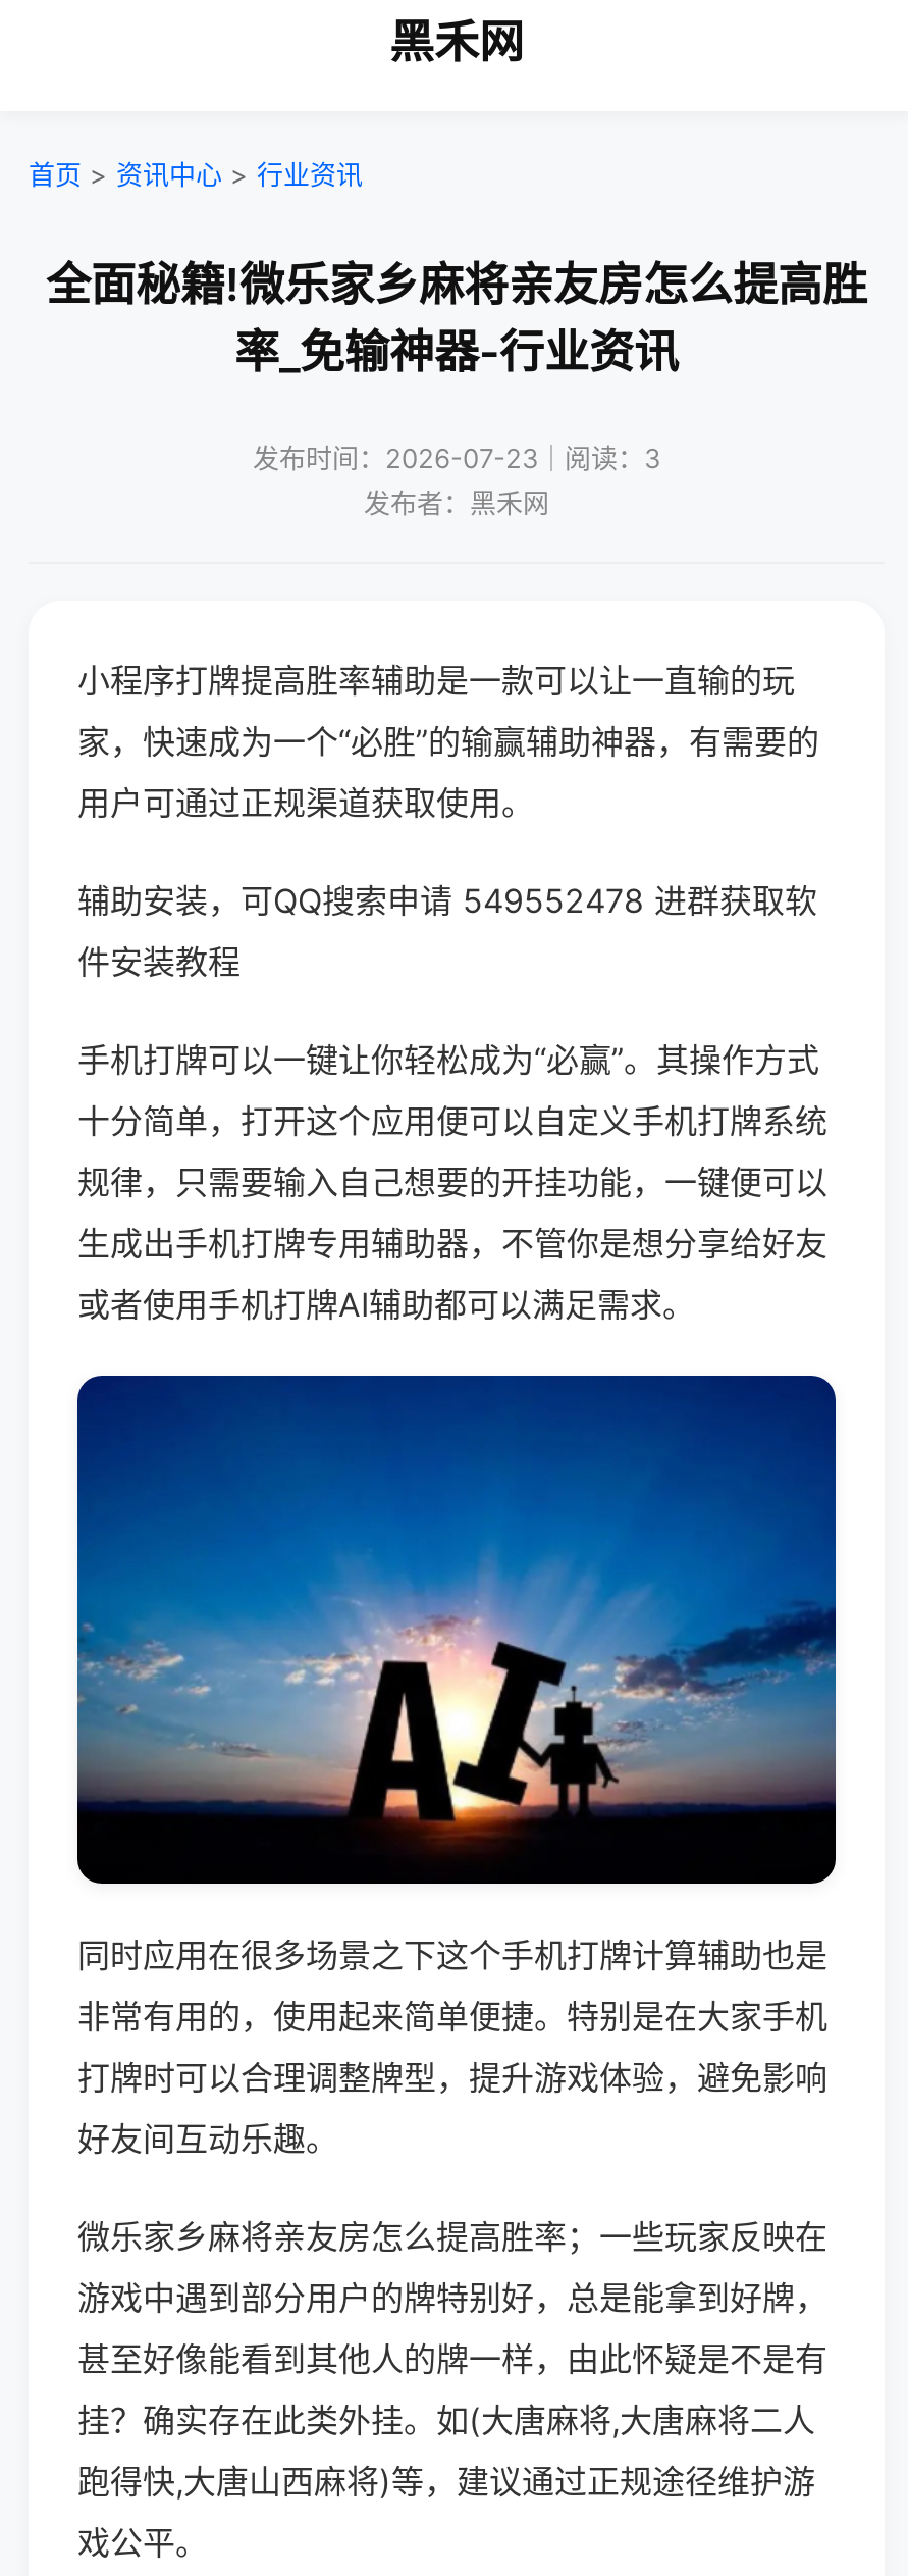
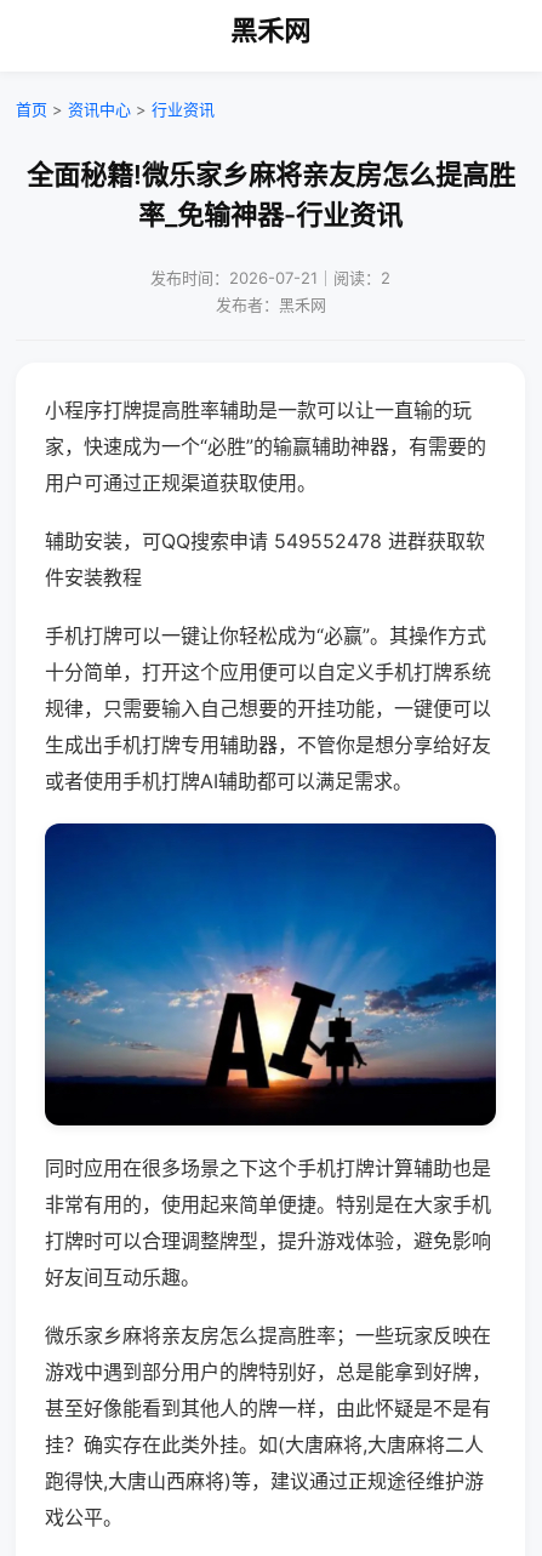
- 发布时间：2026-07-23｜阅读：3
+ 发布时间：2026-07-21｜阅读：2
